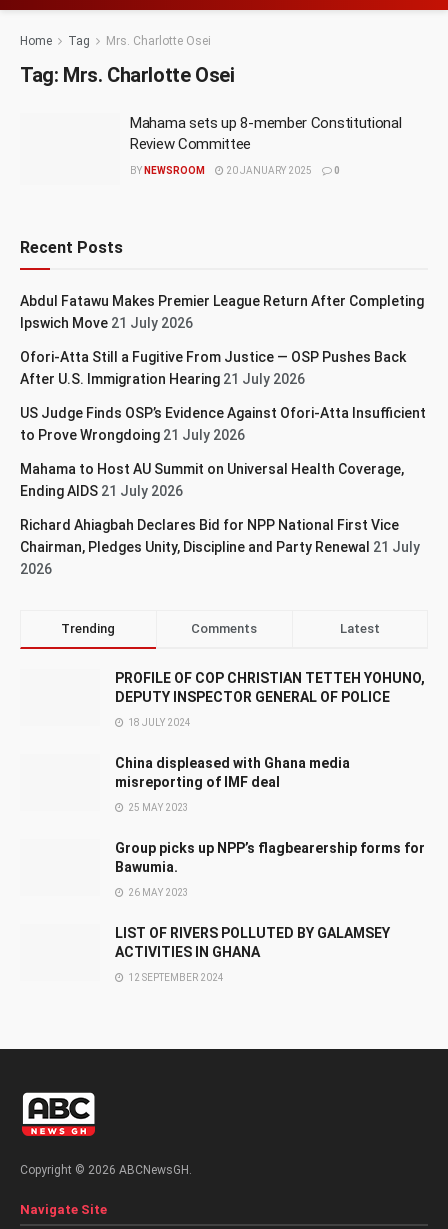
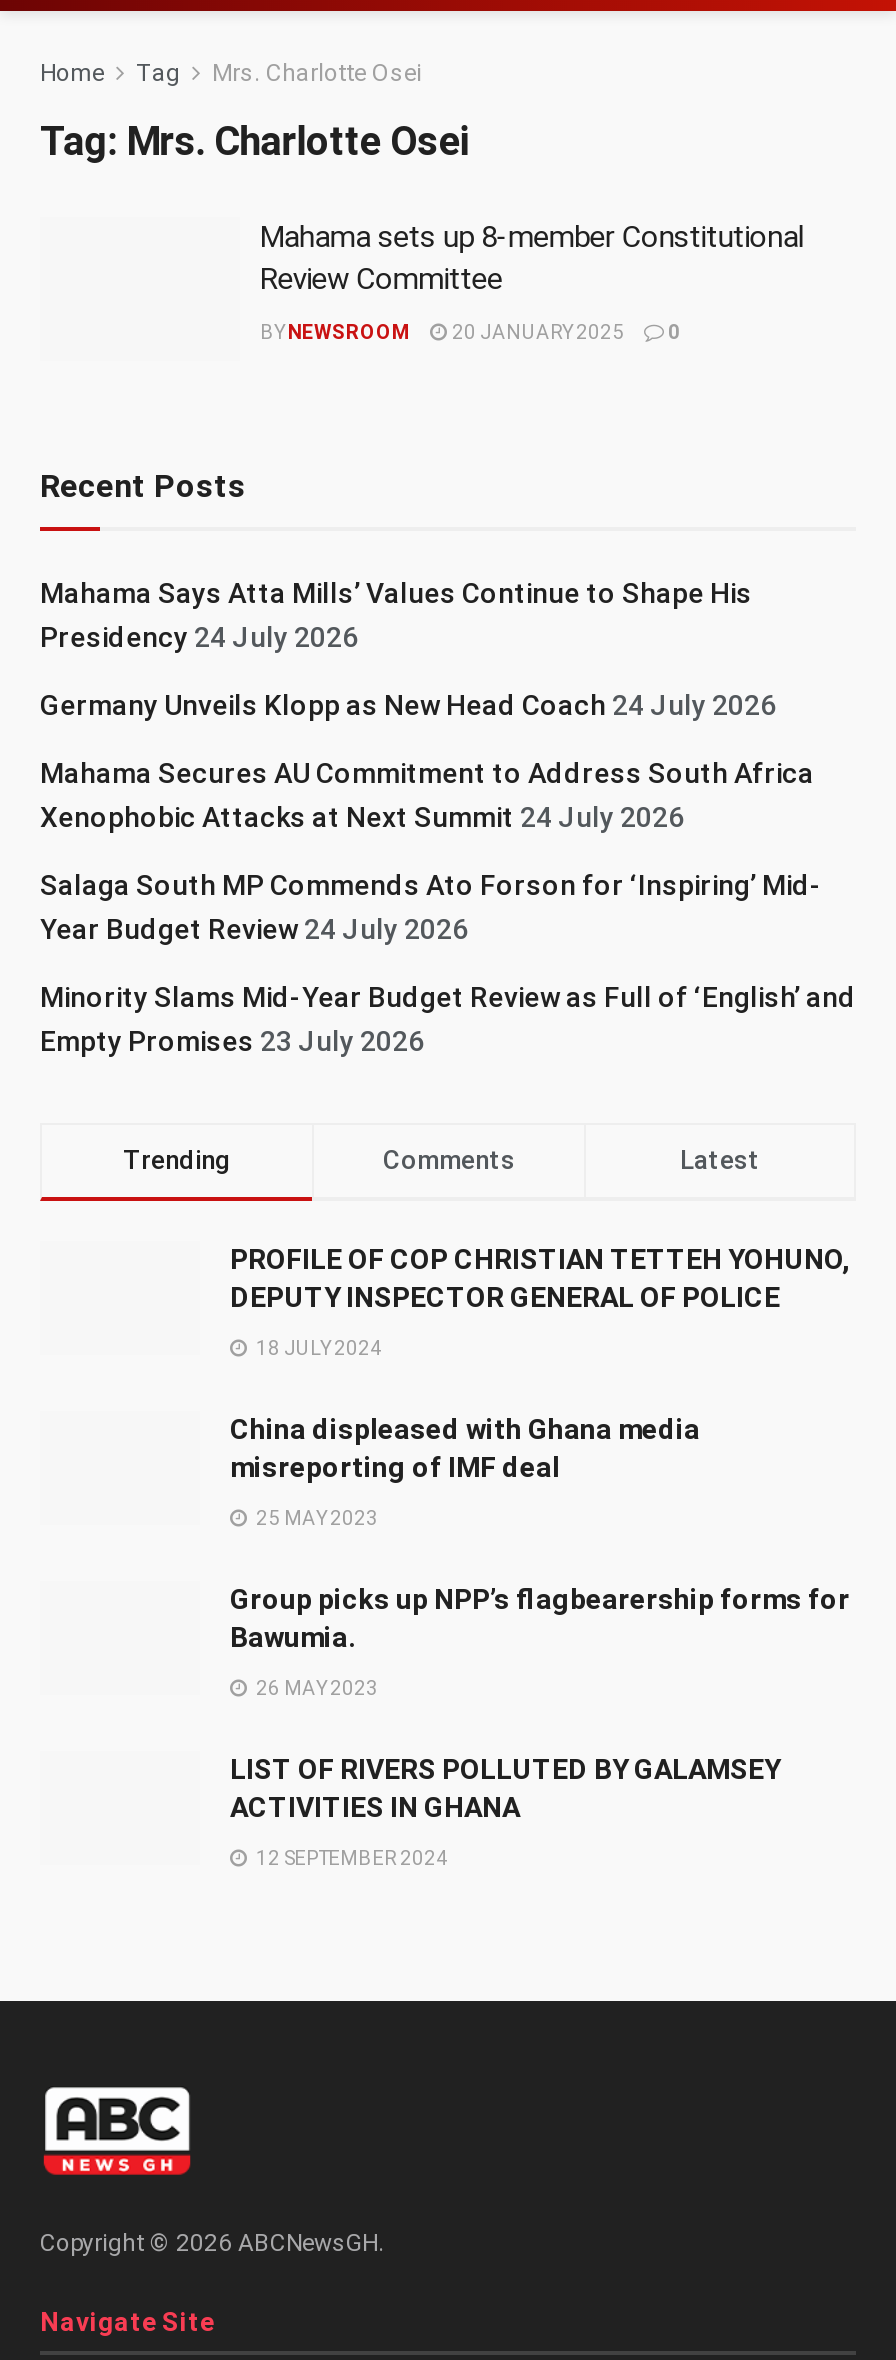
- Abdul Fatawu Makes Premier League Return After Completing
- Ipswich Move 21 July 2026
+ Mahama Says Atta Mills’ Values Continue to Shape His
+ Presidency 24 July 2026

- Ofori-Atta Still a Fugitive From Justice — OSP Pushes Back
- After U.S. Immigration Hearing 21 July 2026
+ Germany Unveils Klopp as New Head Coach 24 July 2026

- US Judge Finds OSP’s Evidence Against Ofori-Atta Insufficient
- to Prove Wrongdoing 21 July 2026
+ Mahama Secures AU Commitment to Address South Africa
+ Xenophobic Attacks at Next Summit 24 July 2026

- Mahama to Host AU Summit on Universal Health Coverage,
- Ending AIDS 21 July 2026
+ Salaga South MP Commends Ato Forson for ‘Inspiring’ Mid-
+ Year Budget Review 24 July 2026

- Richard Ahiagbah Declares Bid for NPP National First Vice
- Chairman, Pledges Unity, Discipline and Party Renewal 21 July
- 2026
+ Minority Slams Mid-Year Budget Review as Full of ‘English’ and
+ Empty Promises 23 July 2026
